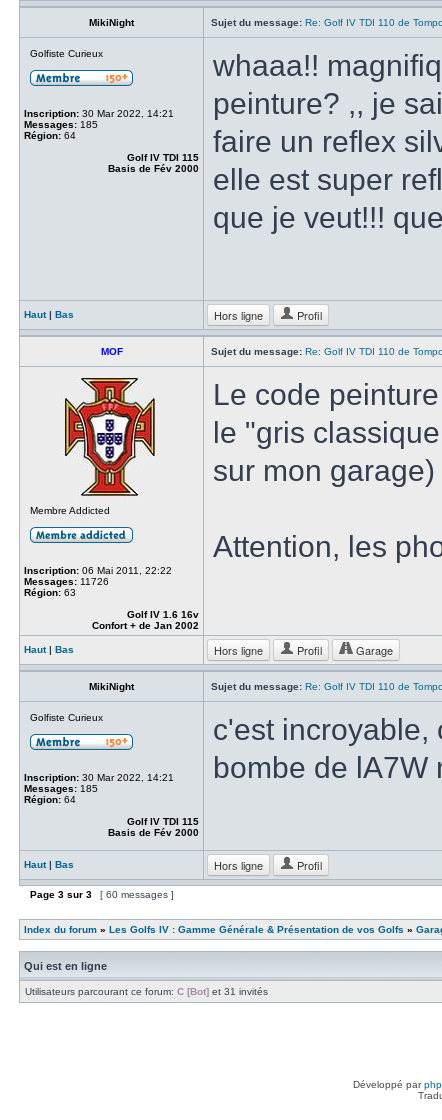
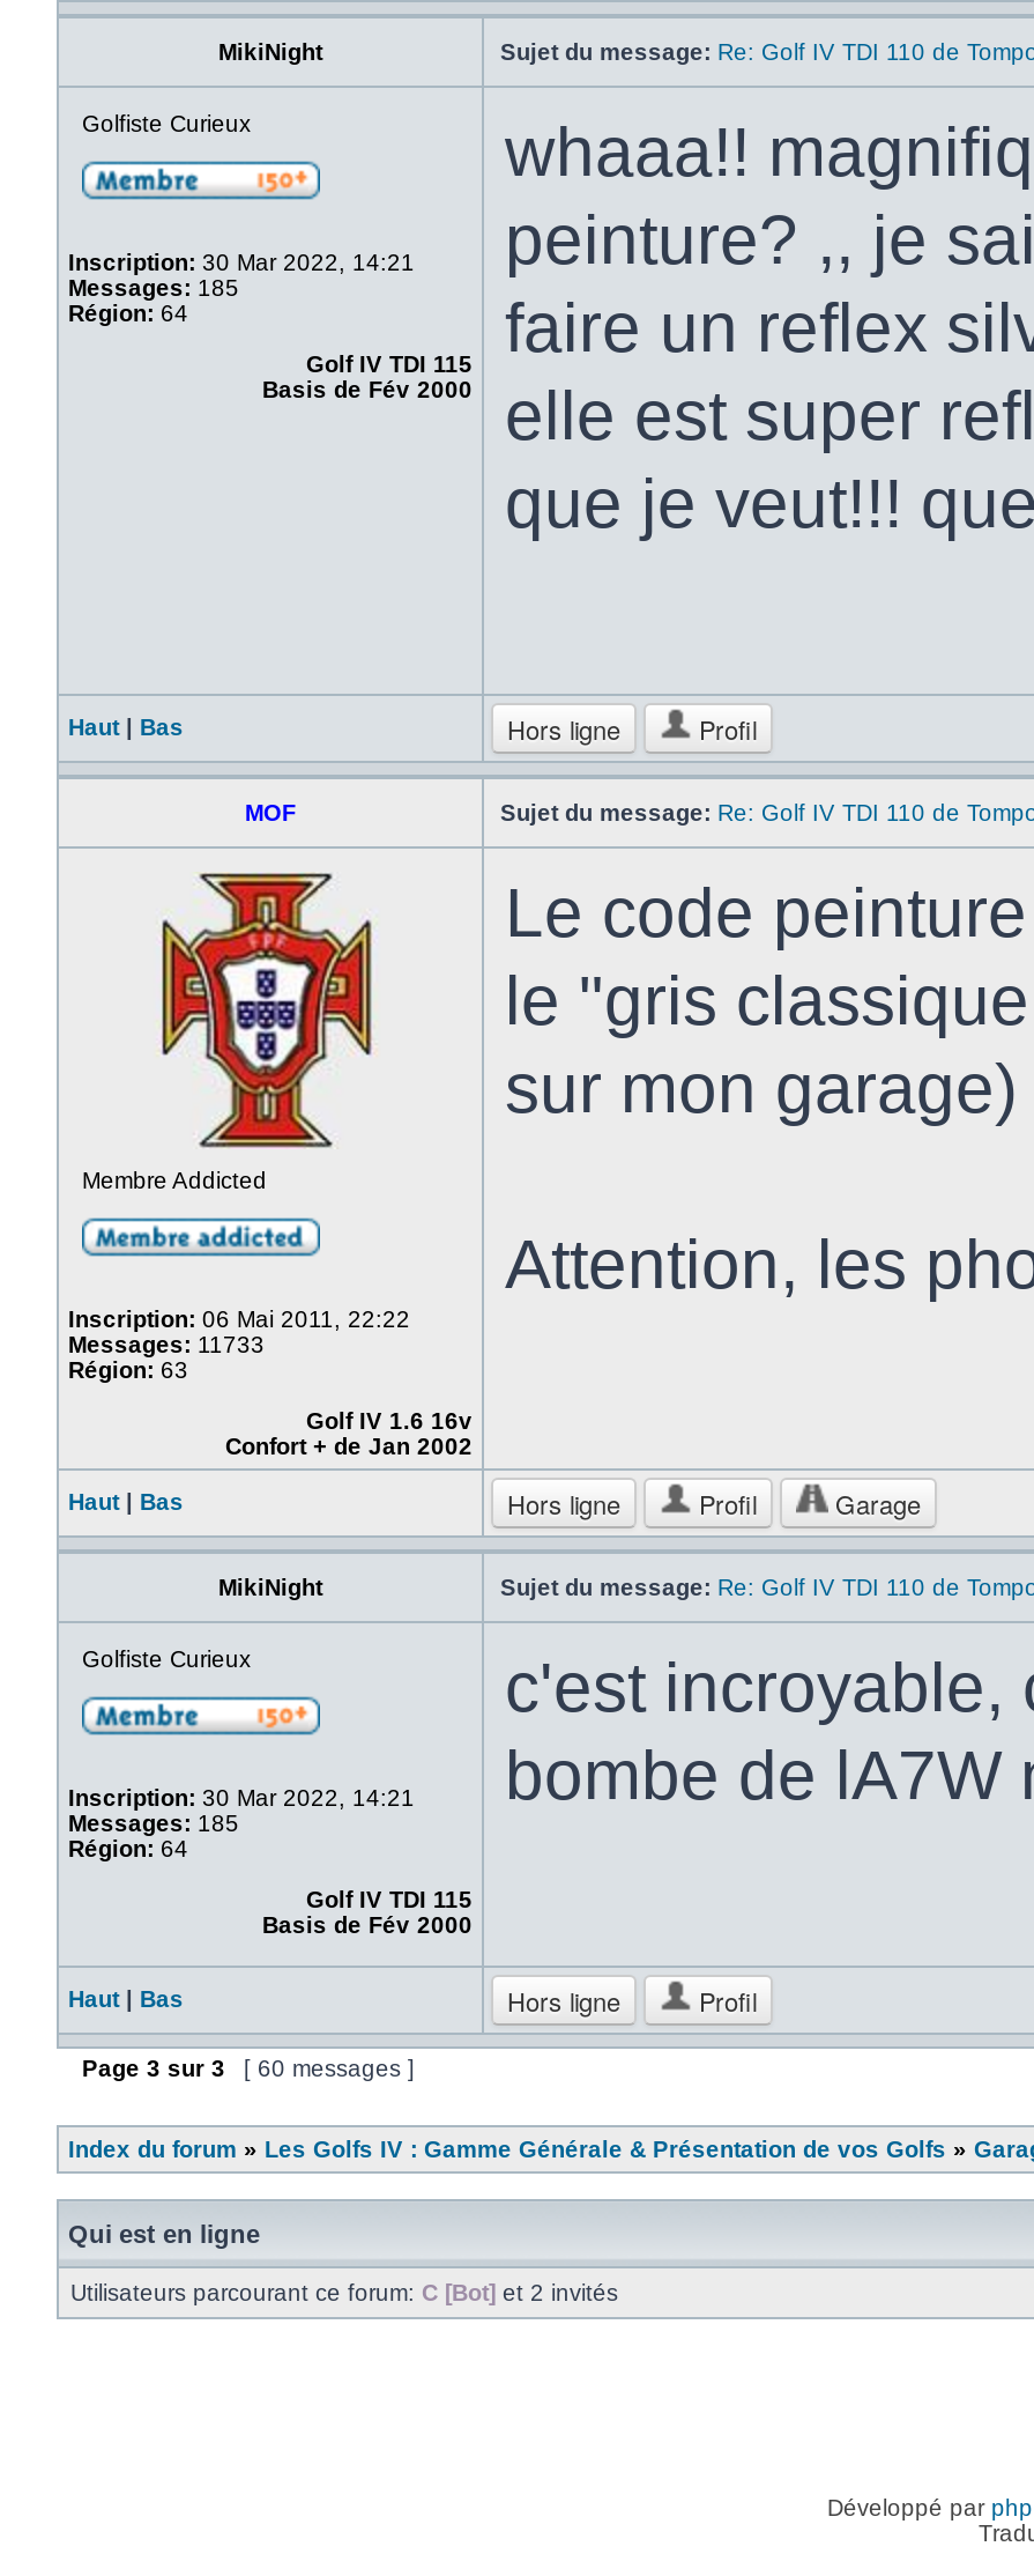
- Messages: 11726
+ Messages: 11733

- Utilisateurs parcourant ce forum: C [Bot] et 31 invités
+ Utilisateurs parcourant ce forum: C [Bot] et 2 invités
